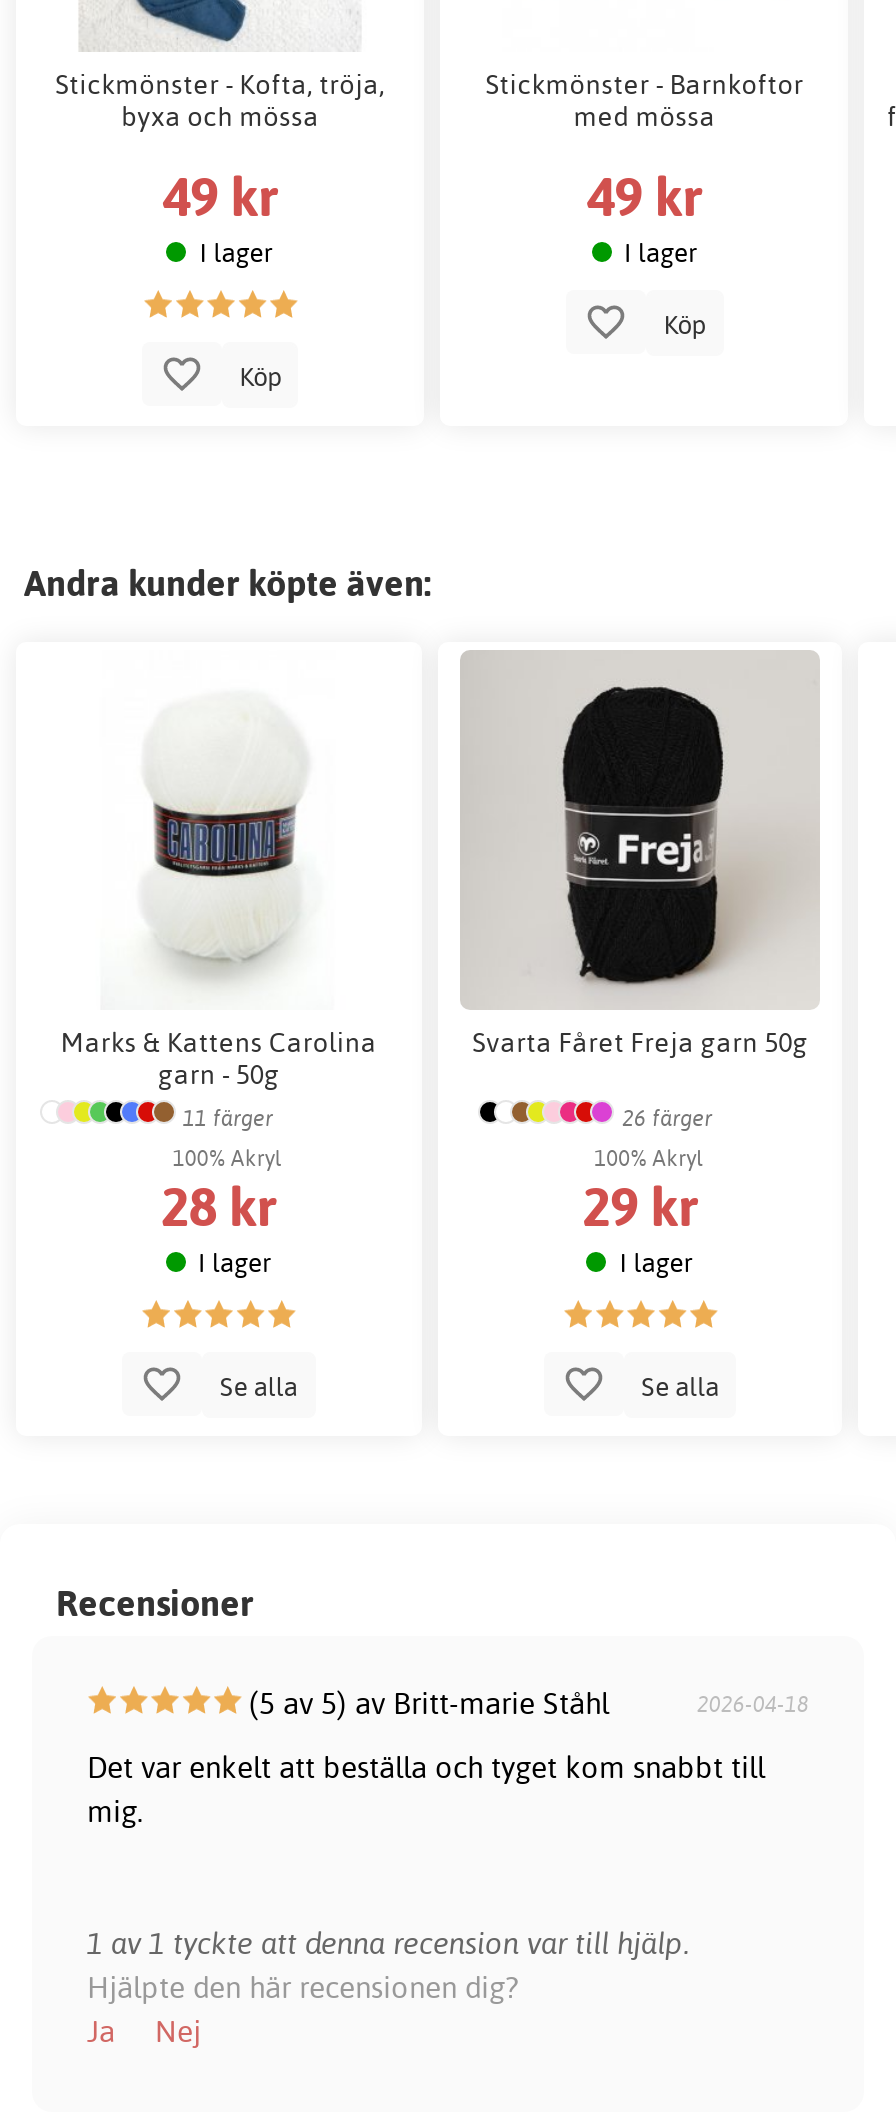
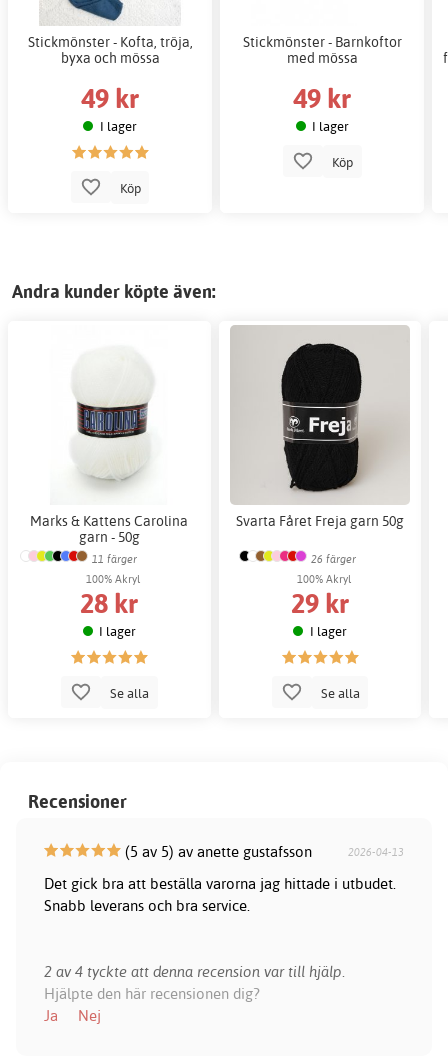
- (5 av 5) av Britt-marie Ståhl
- 2026-04-18
+ (5 av 5) av anette gustafsson
+ 2026-04-13

- Det var enkelt att beställa och tyget kom snabbt till
- mig.
+ Det gick bra att beställa varorna jag hittade i utbudet.
+ Snabb leverans och bra service.

- 1 av 1 tyckte att denna recension var till hjälp.
+ 2 av 4 tyckte att denna recension var till hjälp.
